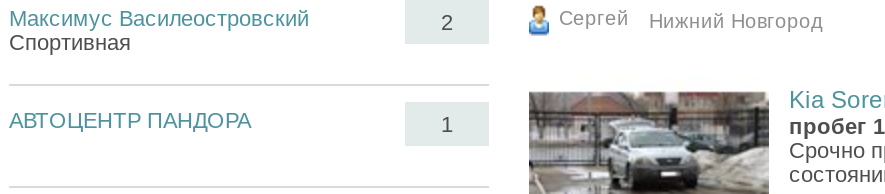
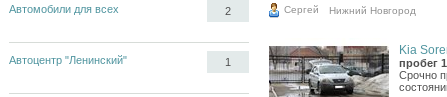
- Максимус Василеостровский
- Спортивная
+ Автомобили для всех

- АВТОЦЕНТР ПАНДОРА
+ Автоцентр "Ленинский"
